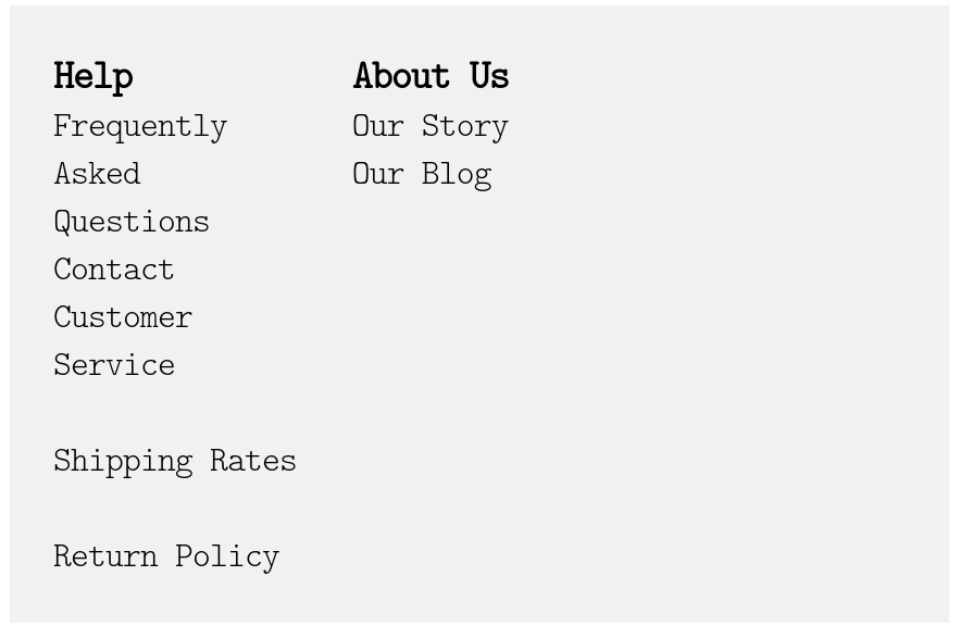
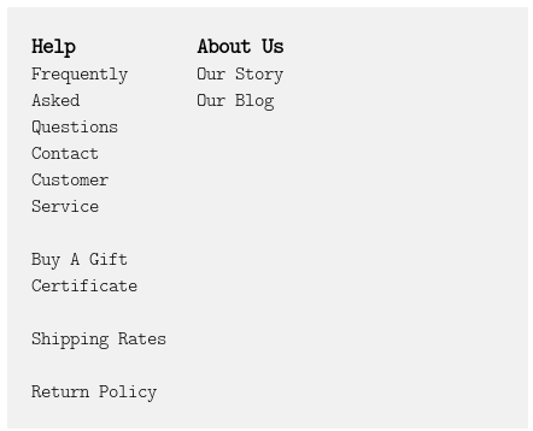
+ Buy A Gift
+ Certificate
